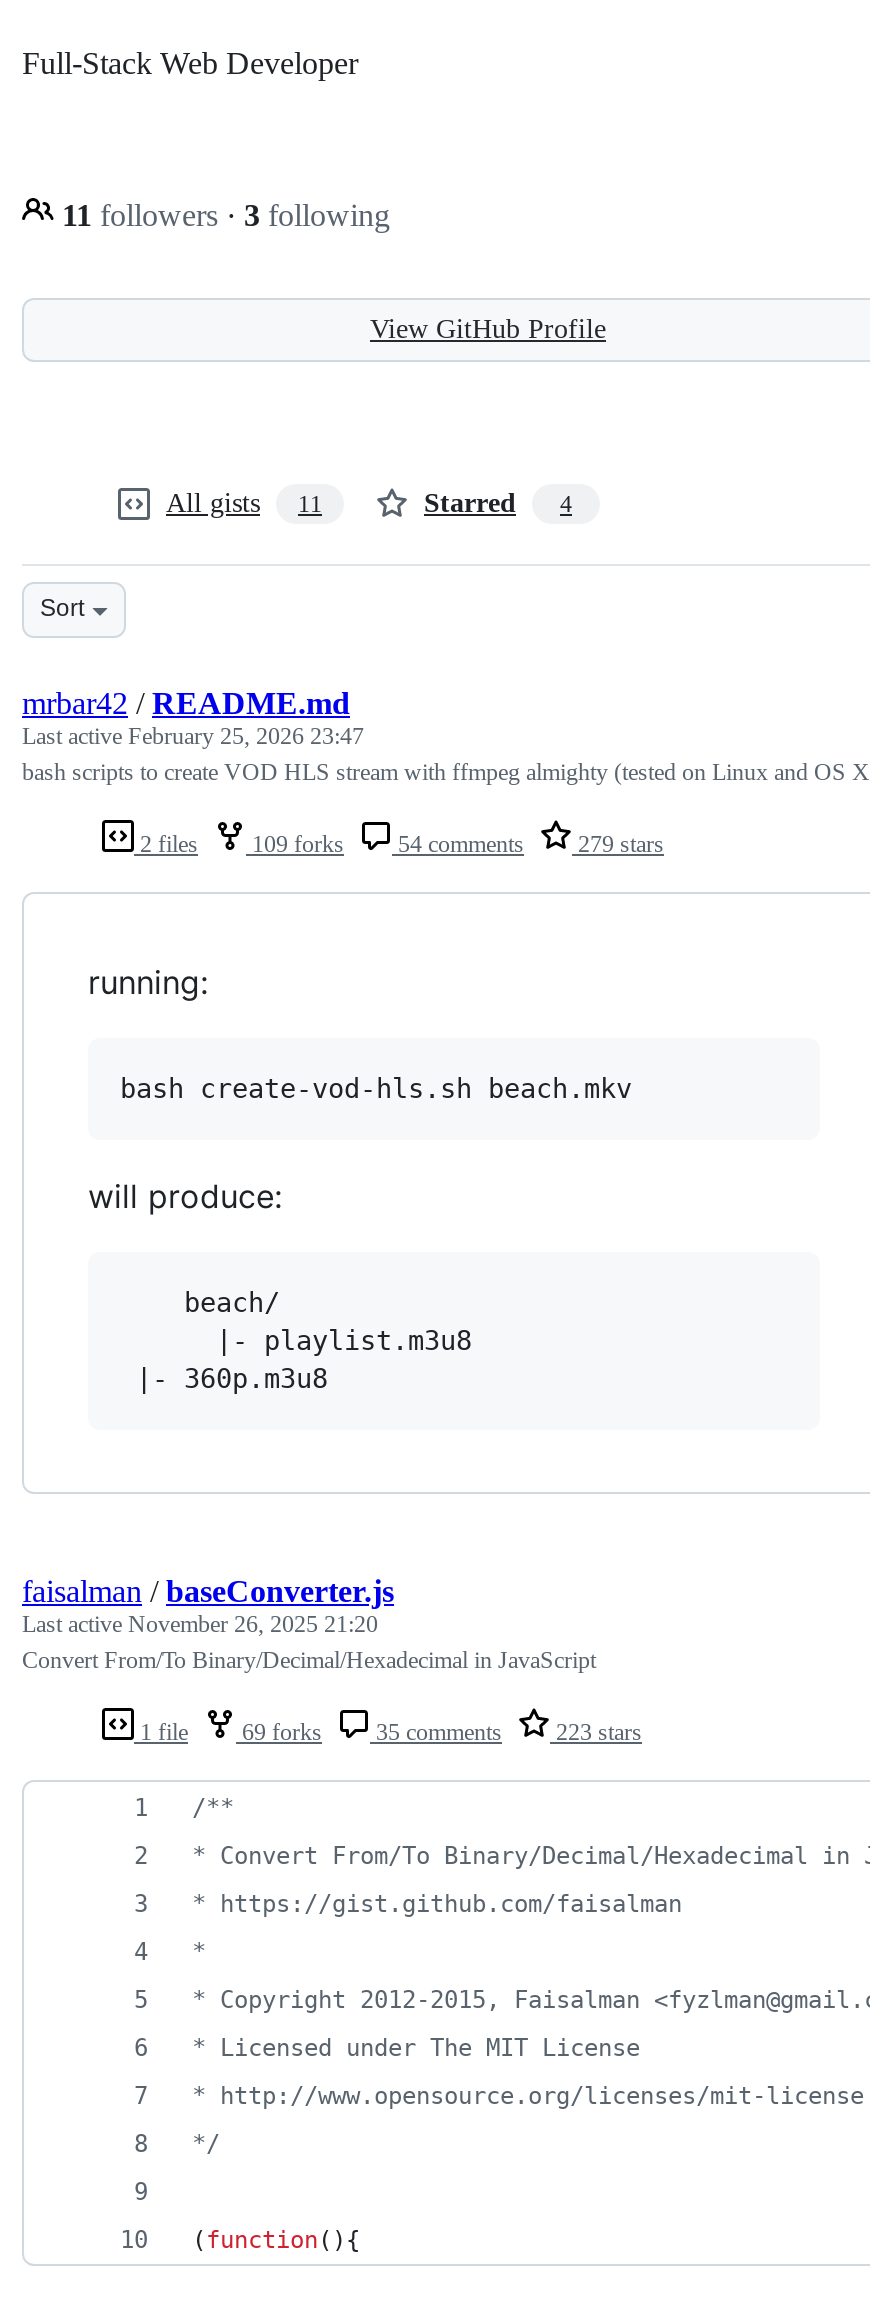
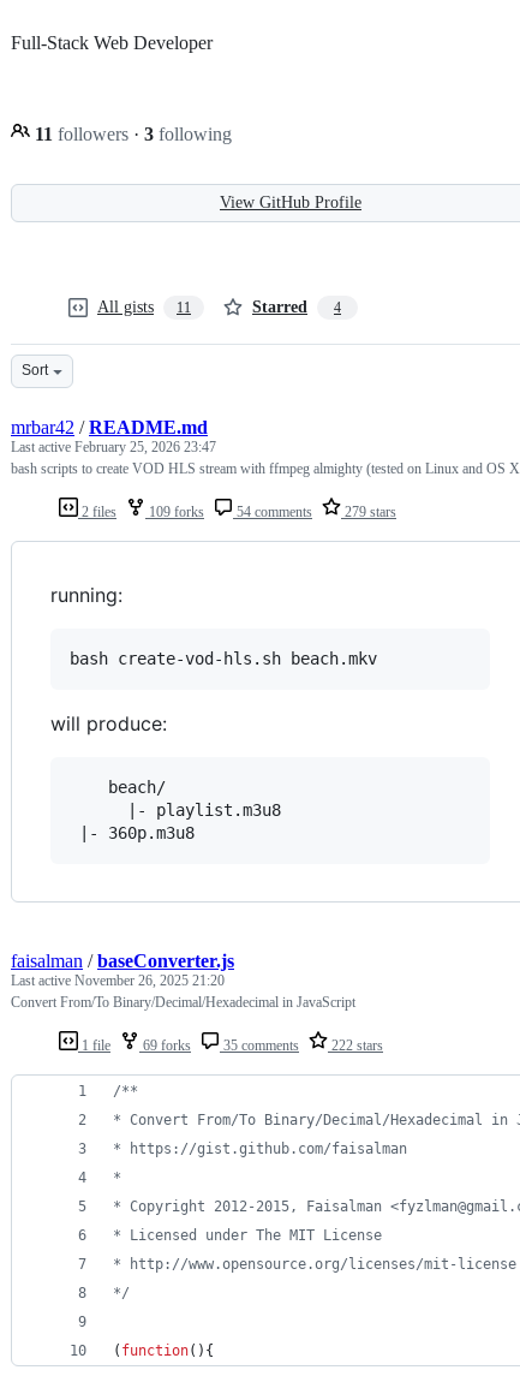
- 1 file 69 forks 35 comments 223 stars
+ 1 file 69 forks 35 comments 222 stars
